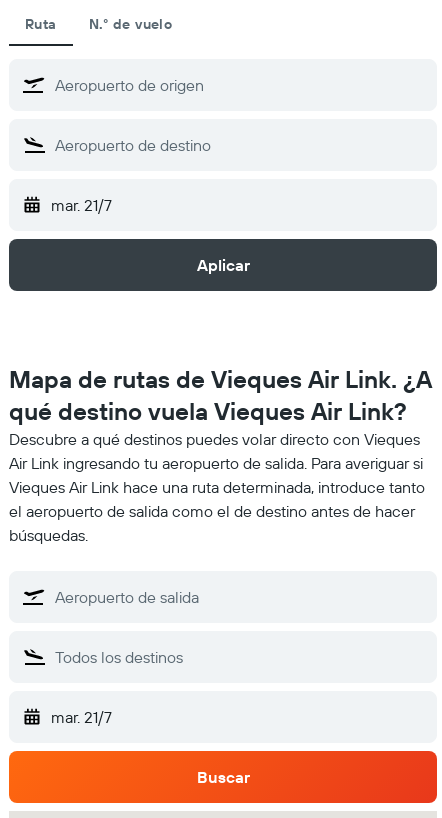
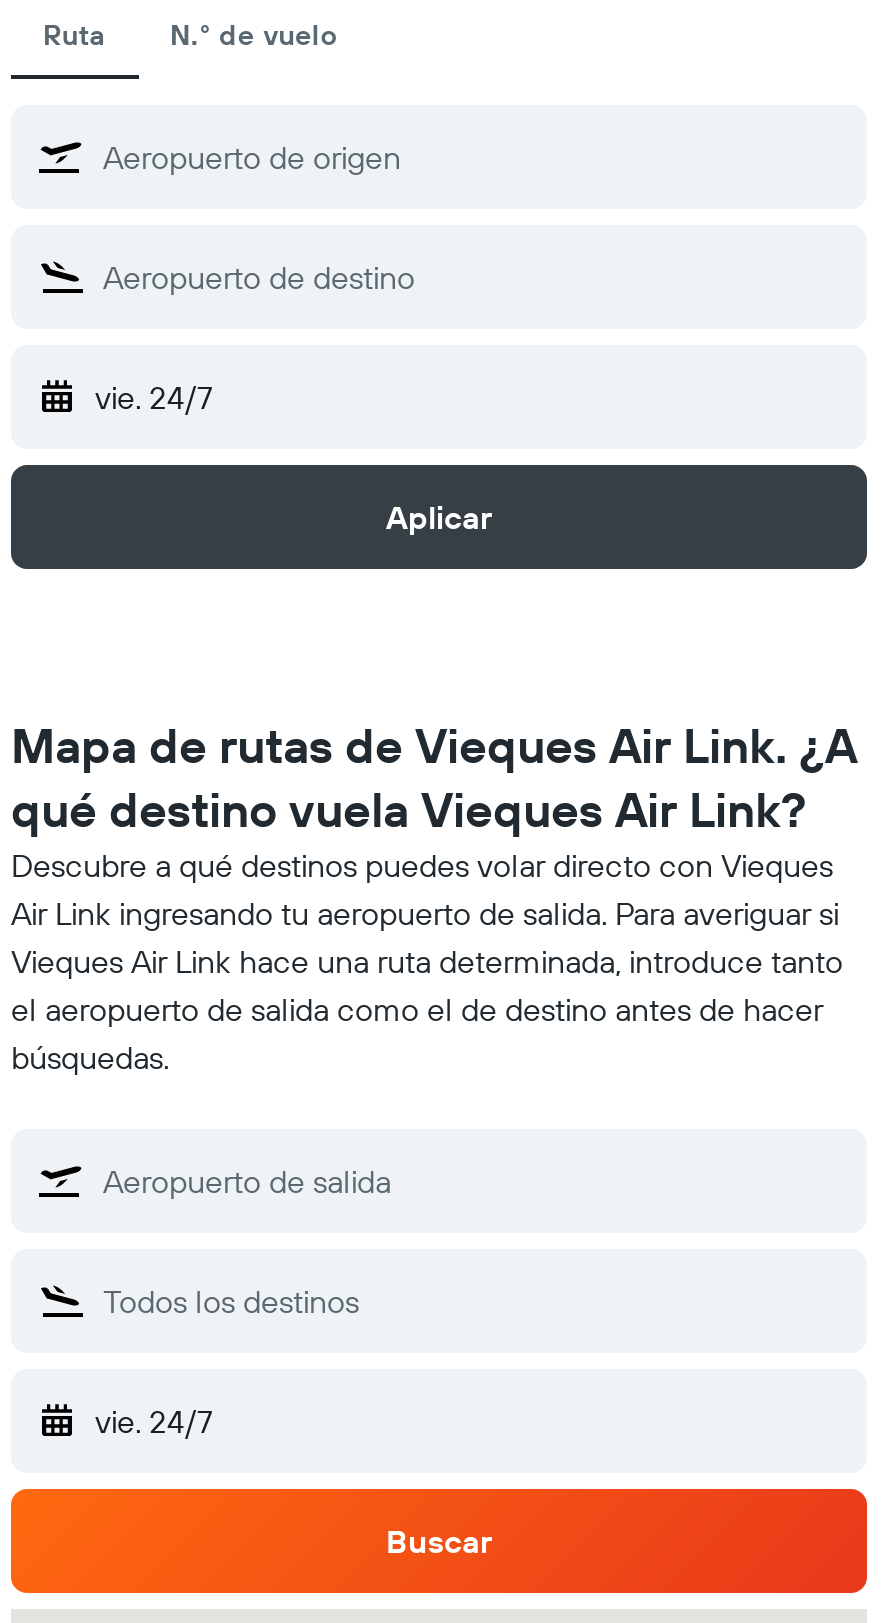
- mar. 21/7
+ vie. 24/7

- mar. 21/7
+ vie. 24/7
